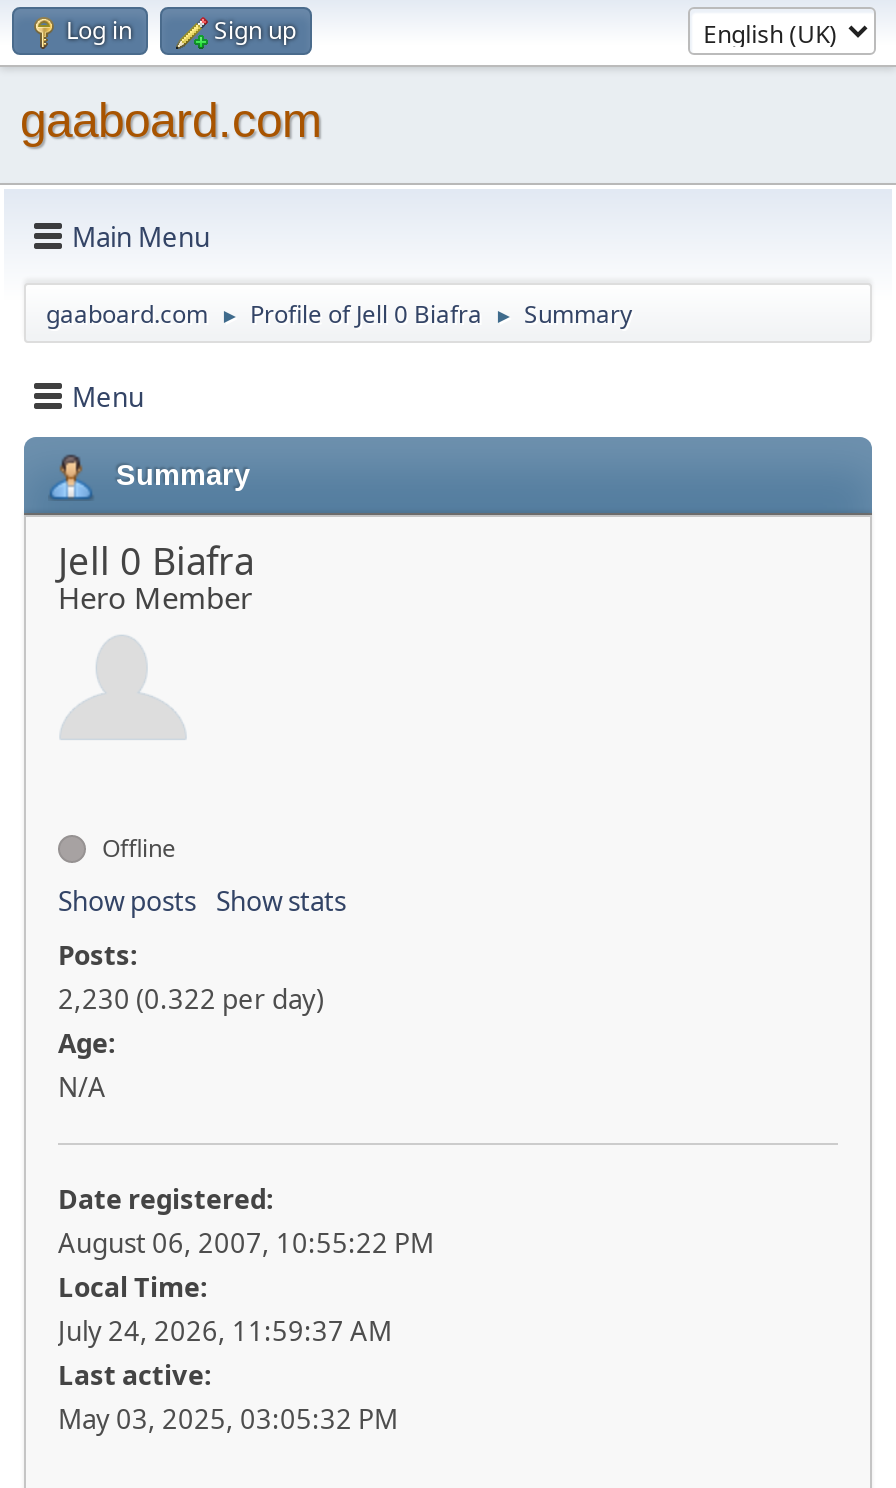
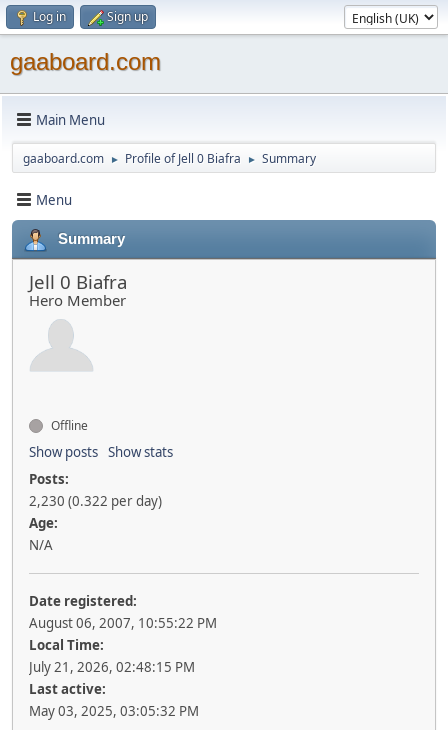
- July 24, 2026, 11:59:37 AM
+ July 21, 2026, 02:48:15 PM
